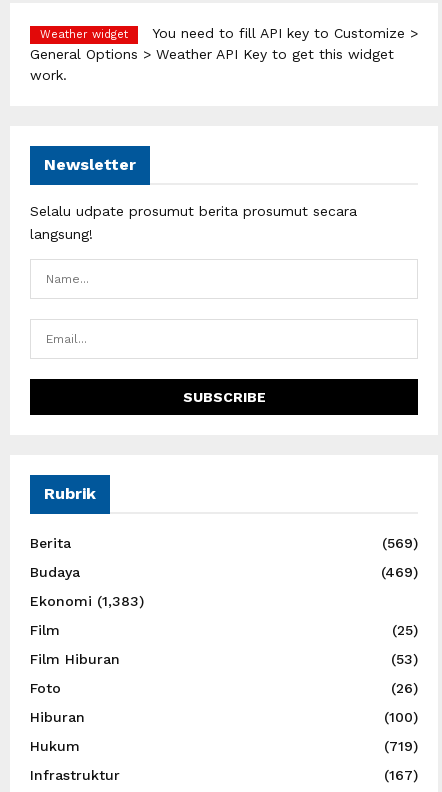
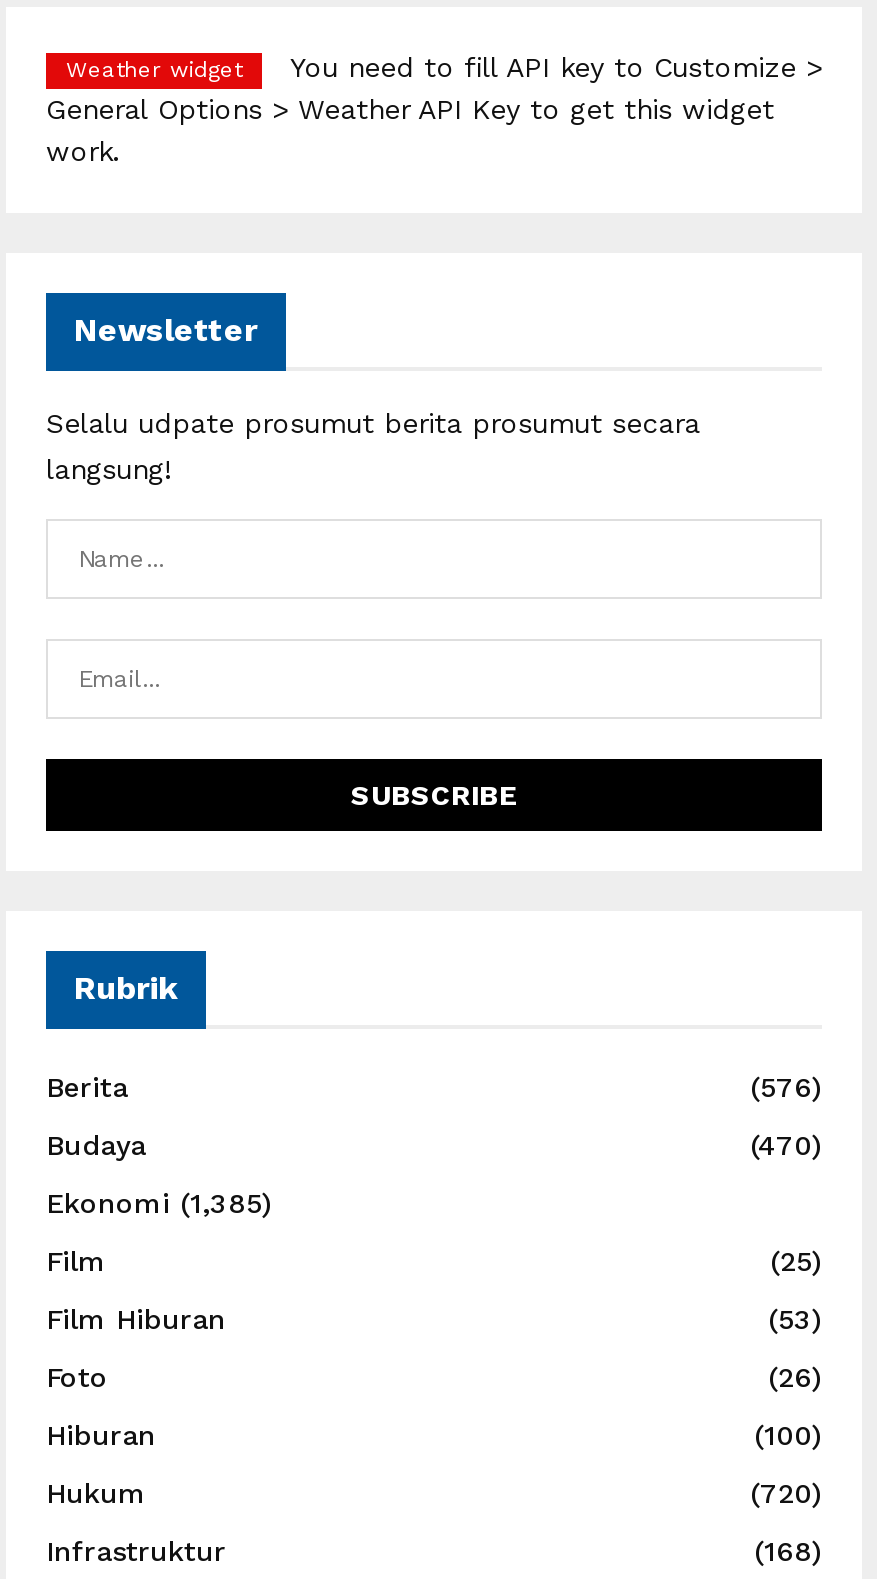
- (569)
+ (576)

- (469)
+ (470)

- Ekonomi (1,383)
+ Ekonomi (1,385)

- (719)
+ (720)

- (167)
+ (168)
